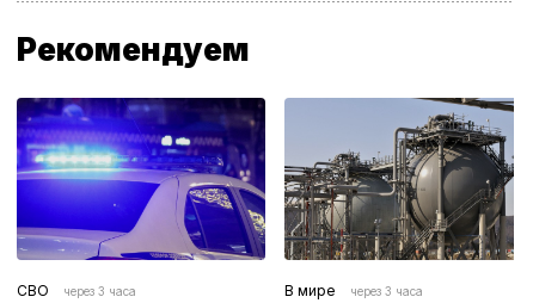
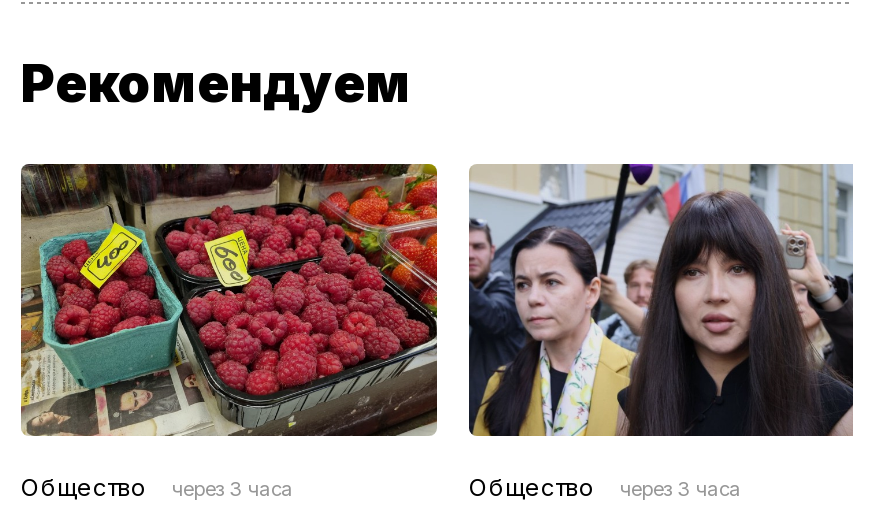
- [image]
- СВО
+ [image]
+ Общество

- [image]
- В мире
+ [image]
+ Общество
